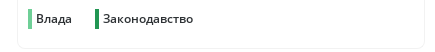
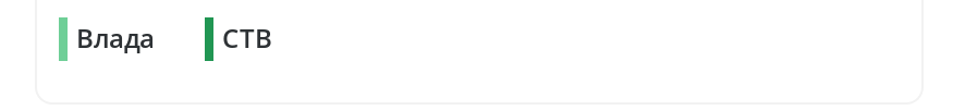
- Законодавство
+ СТВ
